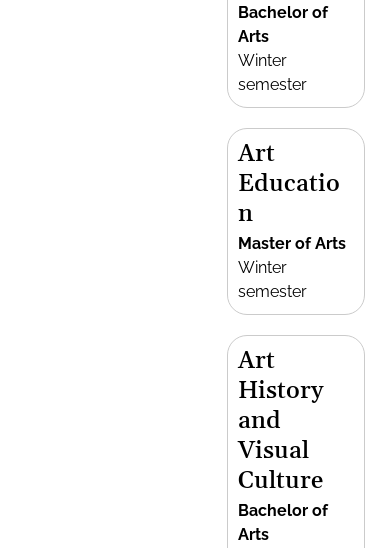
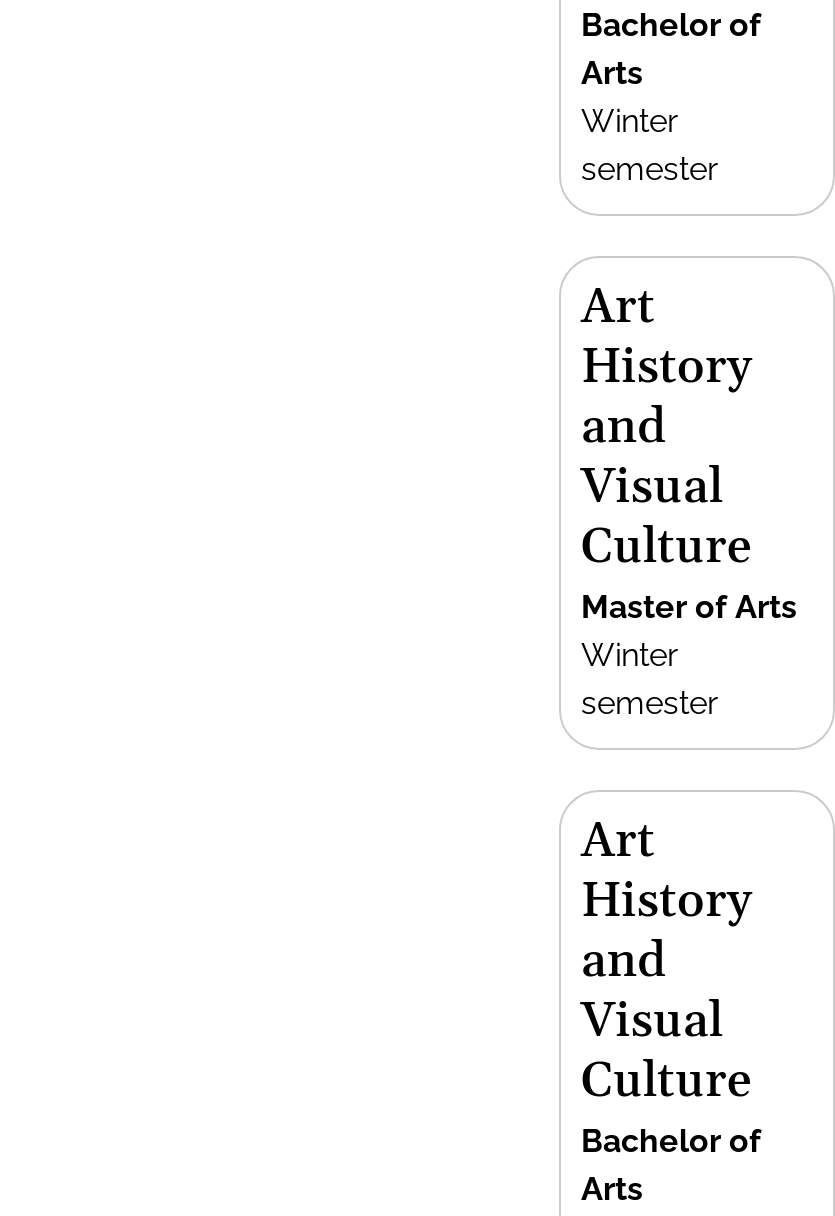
- Educatio
- n
+ History
+ and
+ Visual
+ Culture
